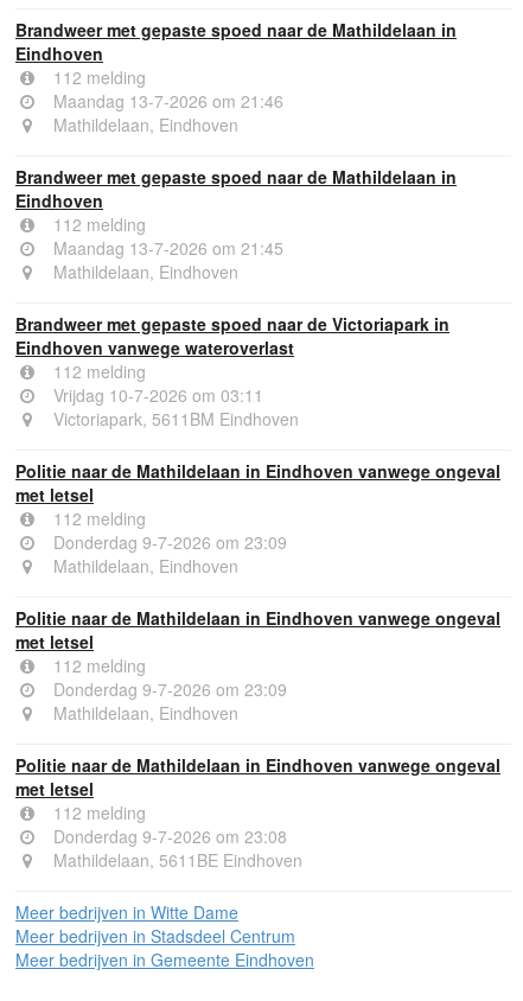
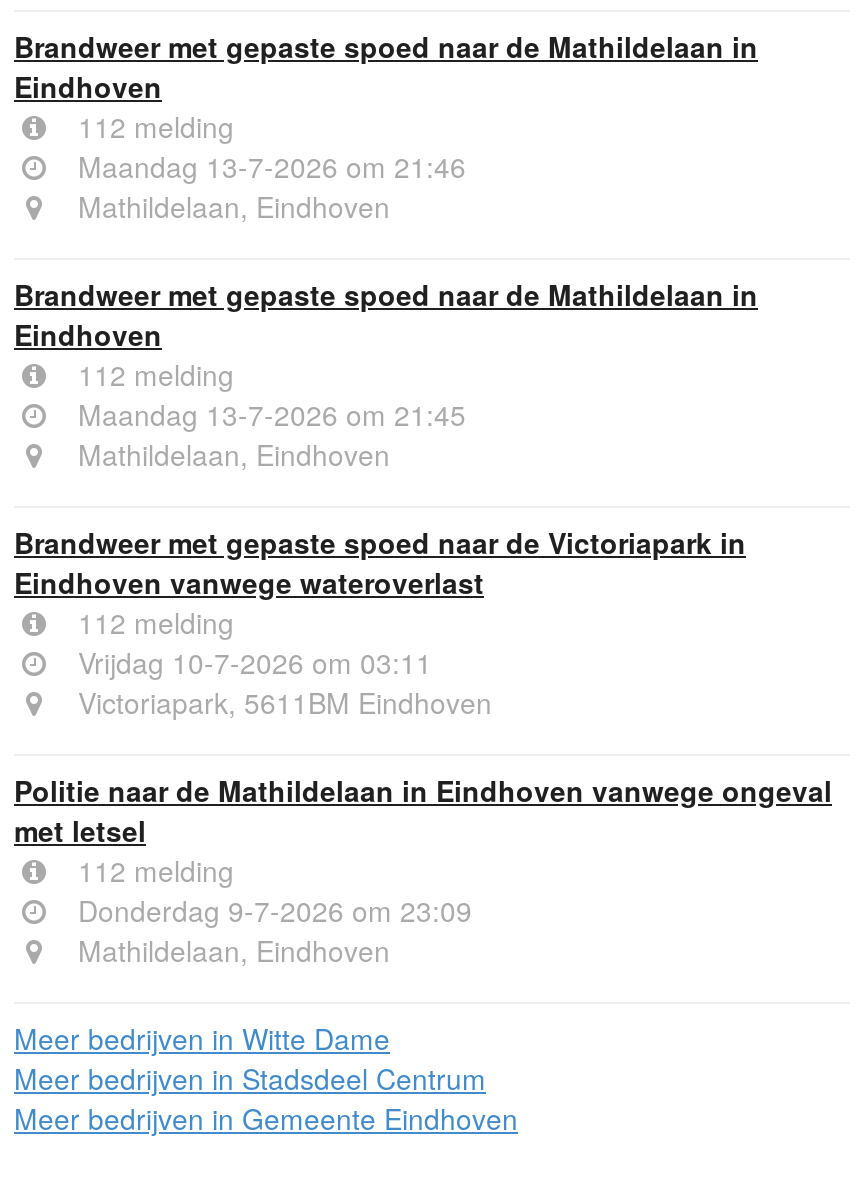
- Politie naar de Mathildelaan in Eindhoven vanwege ongeval
- met letsel
- 112 melding
- Donderdag 9-7-2026 om 23:09
- Mathildelaan, Eindhoven
- Politie naar de Mathildelaan in Eindhoven vanwege ongeval
- met letsel
- 112 melding
- Donderdag 9-7-2026 om 23:08
- Mathildelaan, 5611BE Eindhoven
